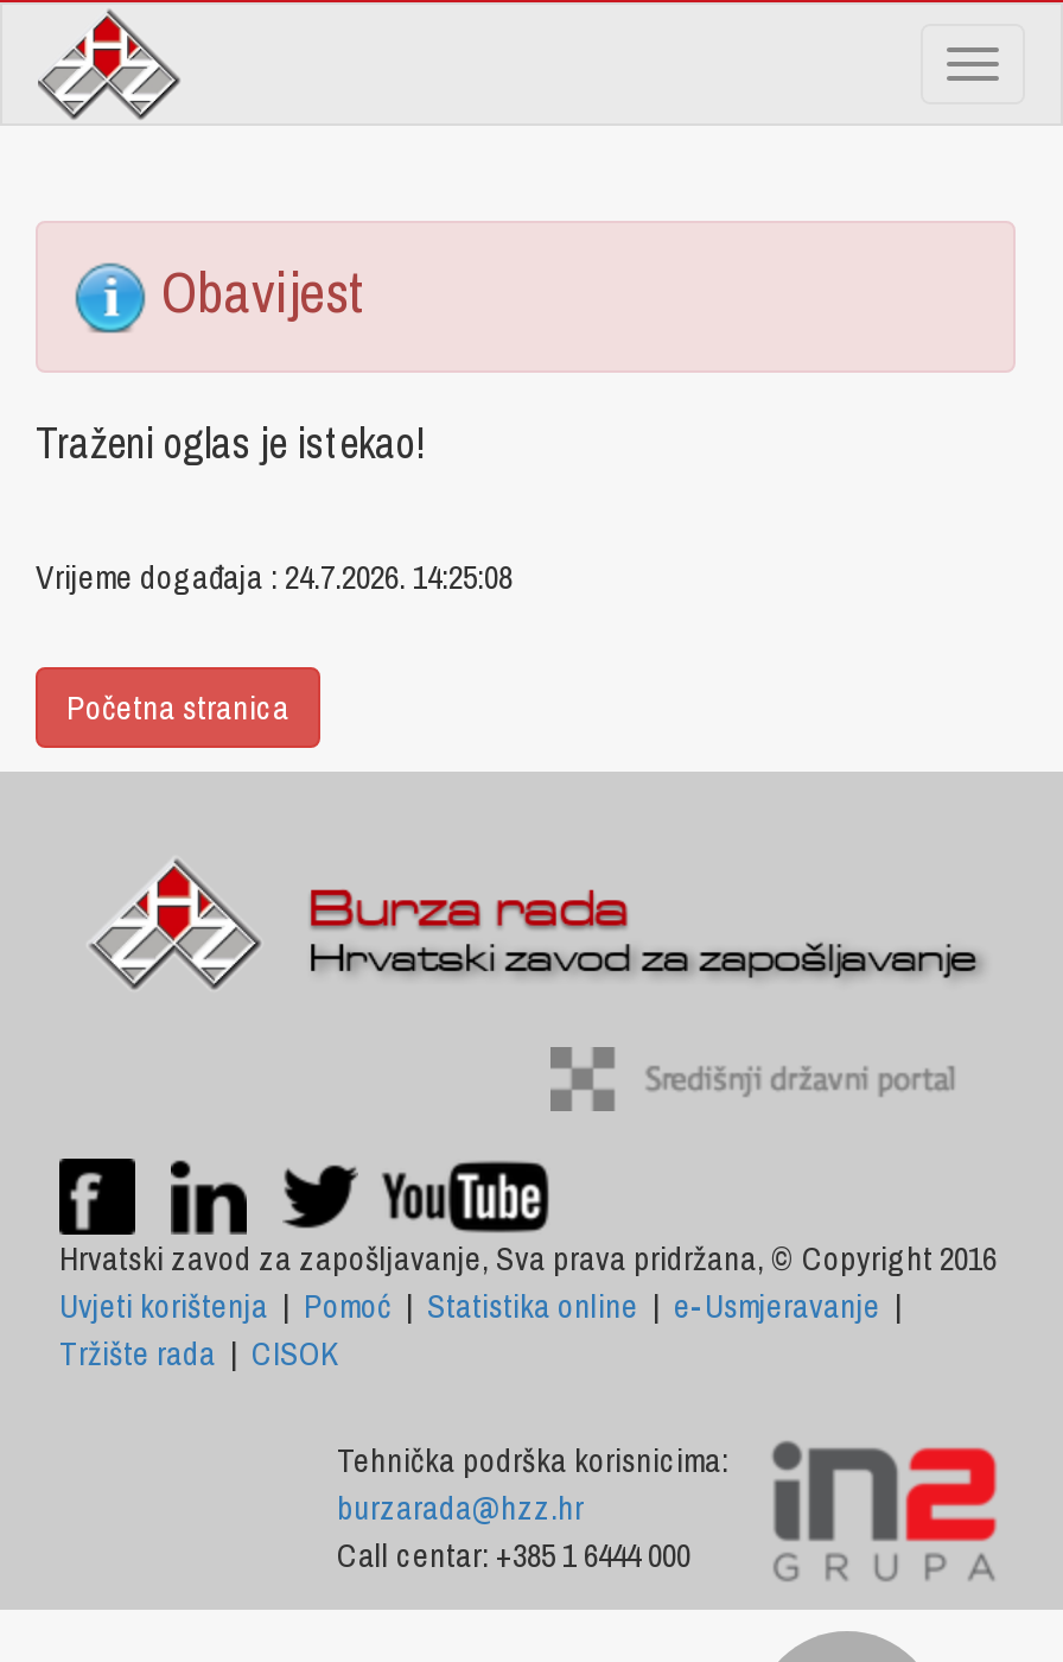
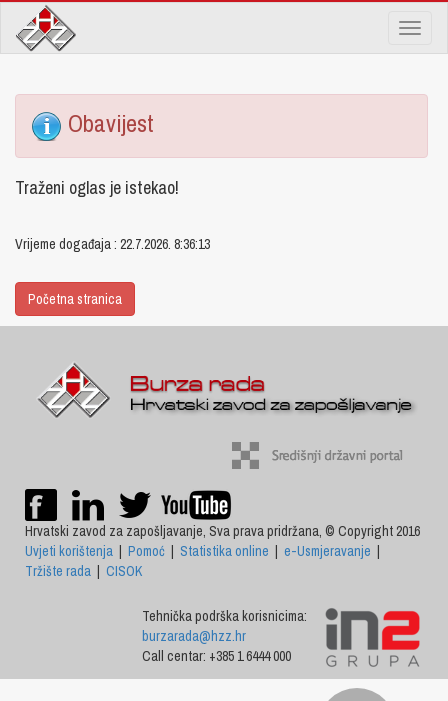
- Vrijeme događaja : 24.7.2026. 14:25:08
+ Vrijeme događaja : 22.7.2026. 8:36:13
